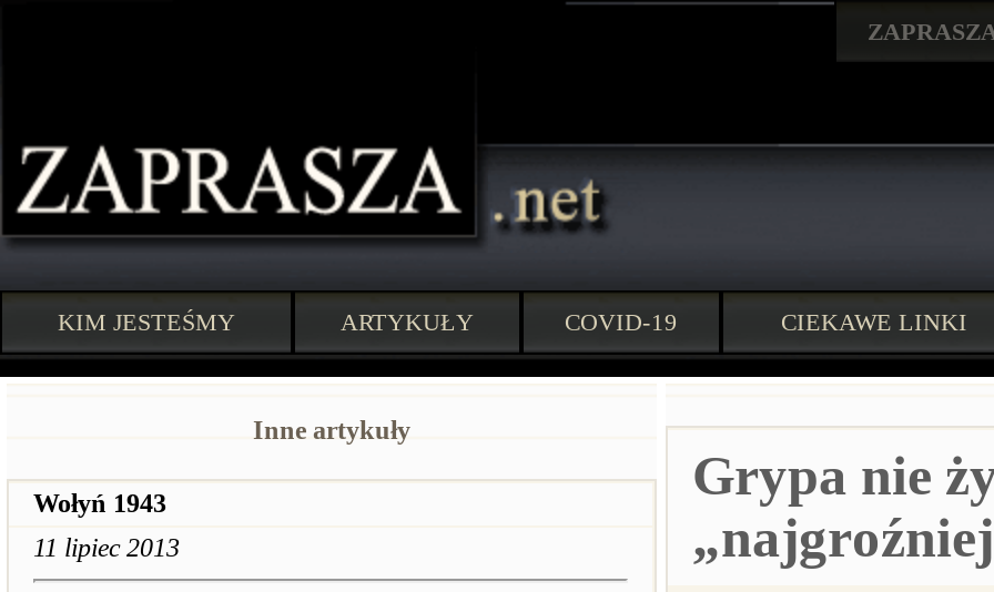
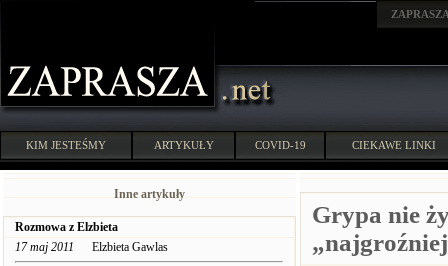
- Wołyń 1943
- 11 lipiec 2013
+ Rozmowa z Elzbieta
+ 17 maj 2011 Elzbieta Gawlas
